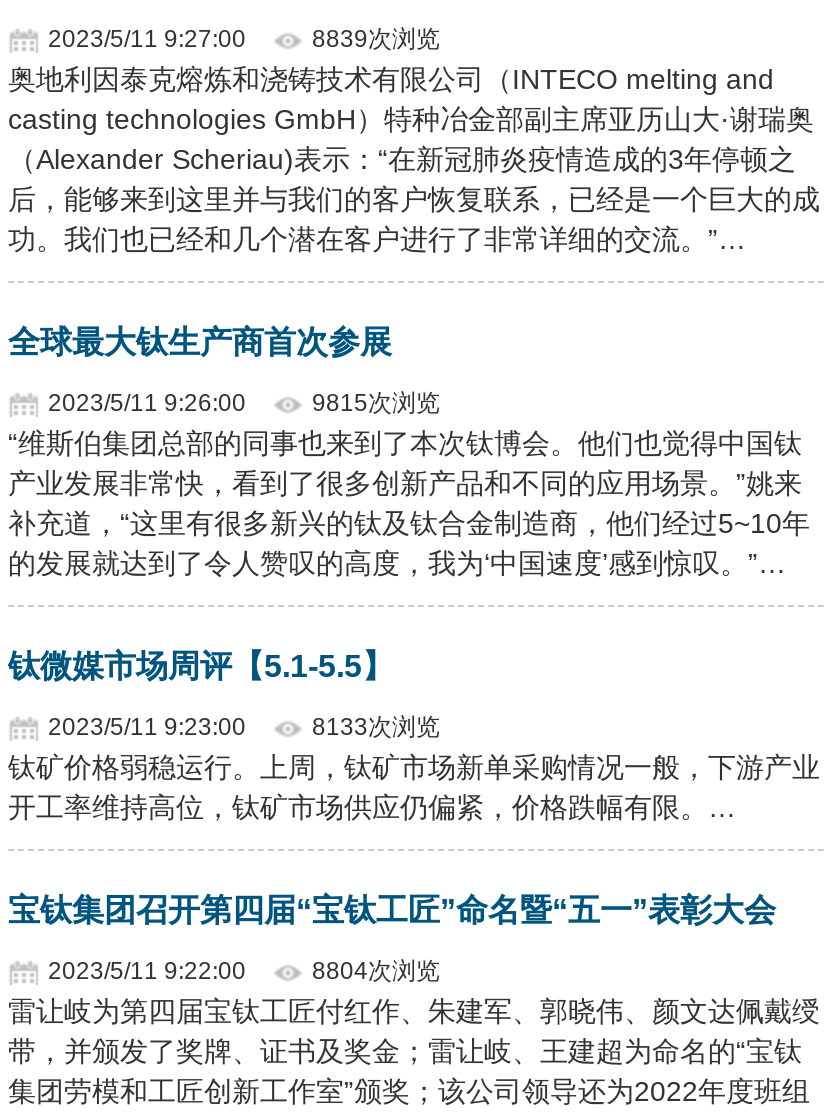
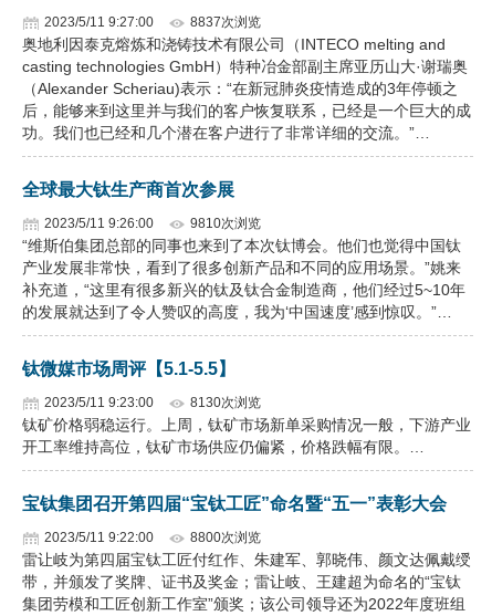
- 8839次浏览
+ 8837次浏览

- 9815次浏览
+ 9810次浏览

- 8133次浏览
+ 8130次浏览

- 8804次浏览
+ 8800次浏览
